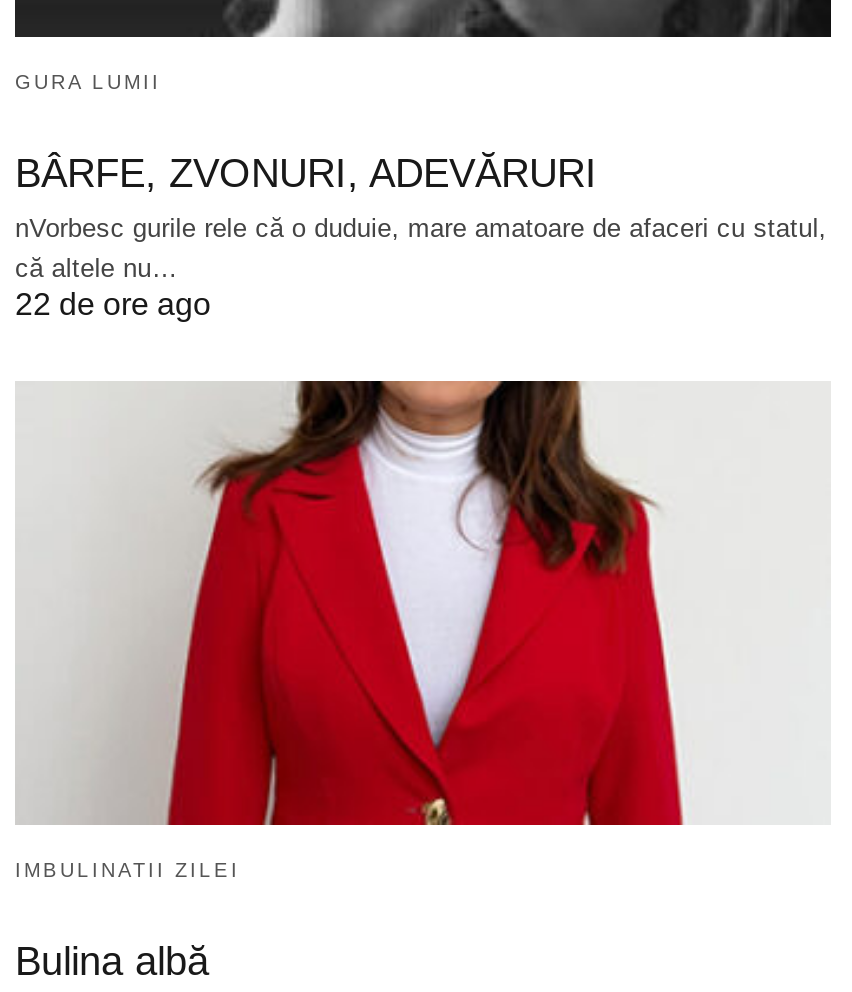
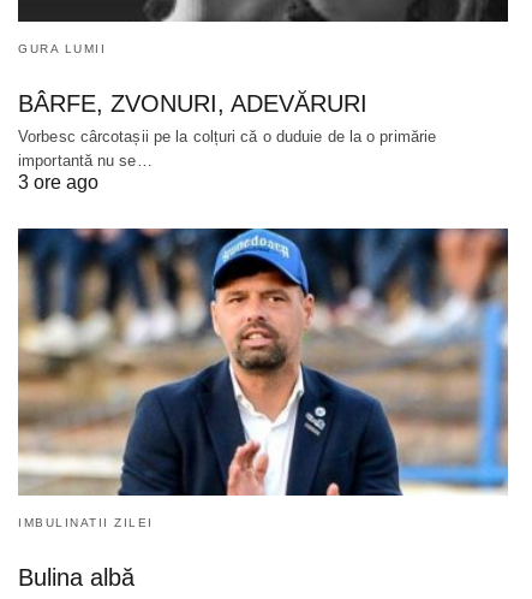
- nVorbesc gurile rele că o duduie, mare amatoare de afaceri cu statul,
- că altele nu…
- 22 de ore ago
+ Vorbesc cârcotașii pe la colțuri că o duduie de la o primărie
+ importantă nu se…
+ 3 ore ago

- [image]
+ [image]
